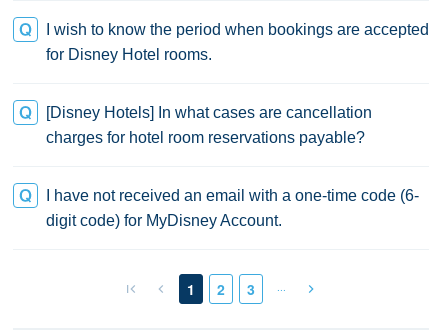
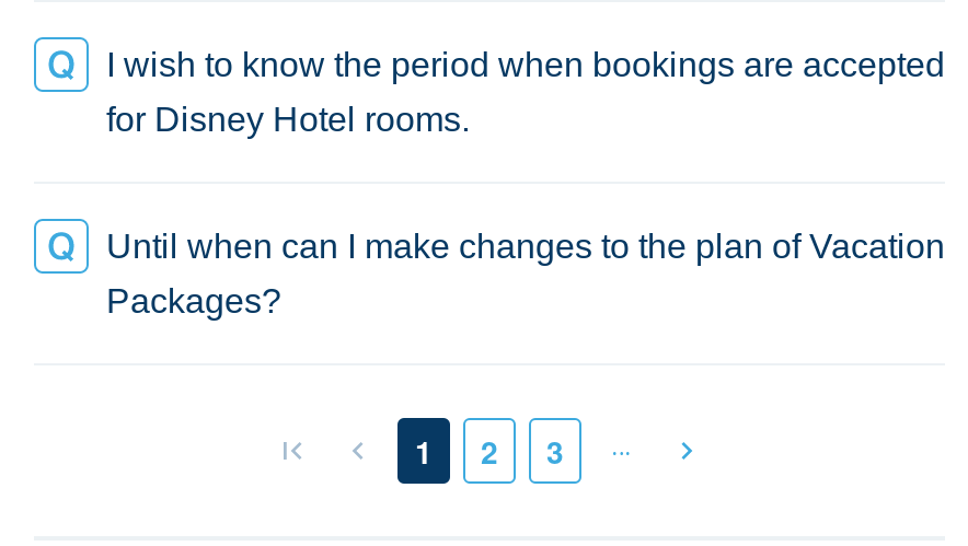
- [Disney Hotels] In what cases are cancellation
- charges for hotel room reservations payable?
- I have not received an email with a one-time code (6-
- digit code) for MyDisney Account.
+ Until when can I make changes to the plan of Vacation
+ Packages?
